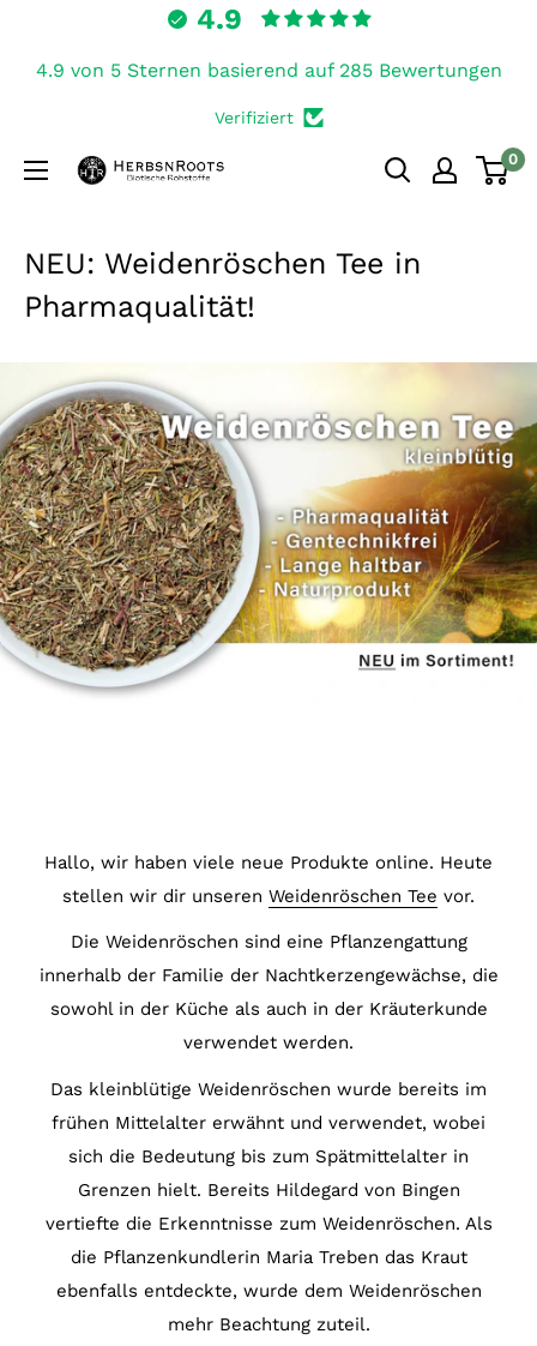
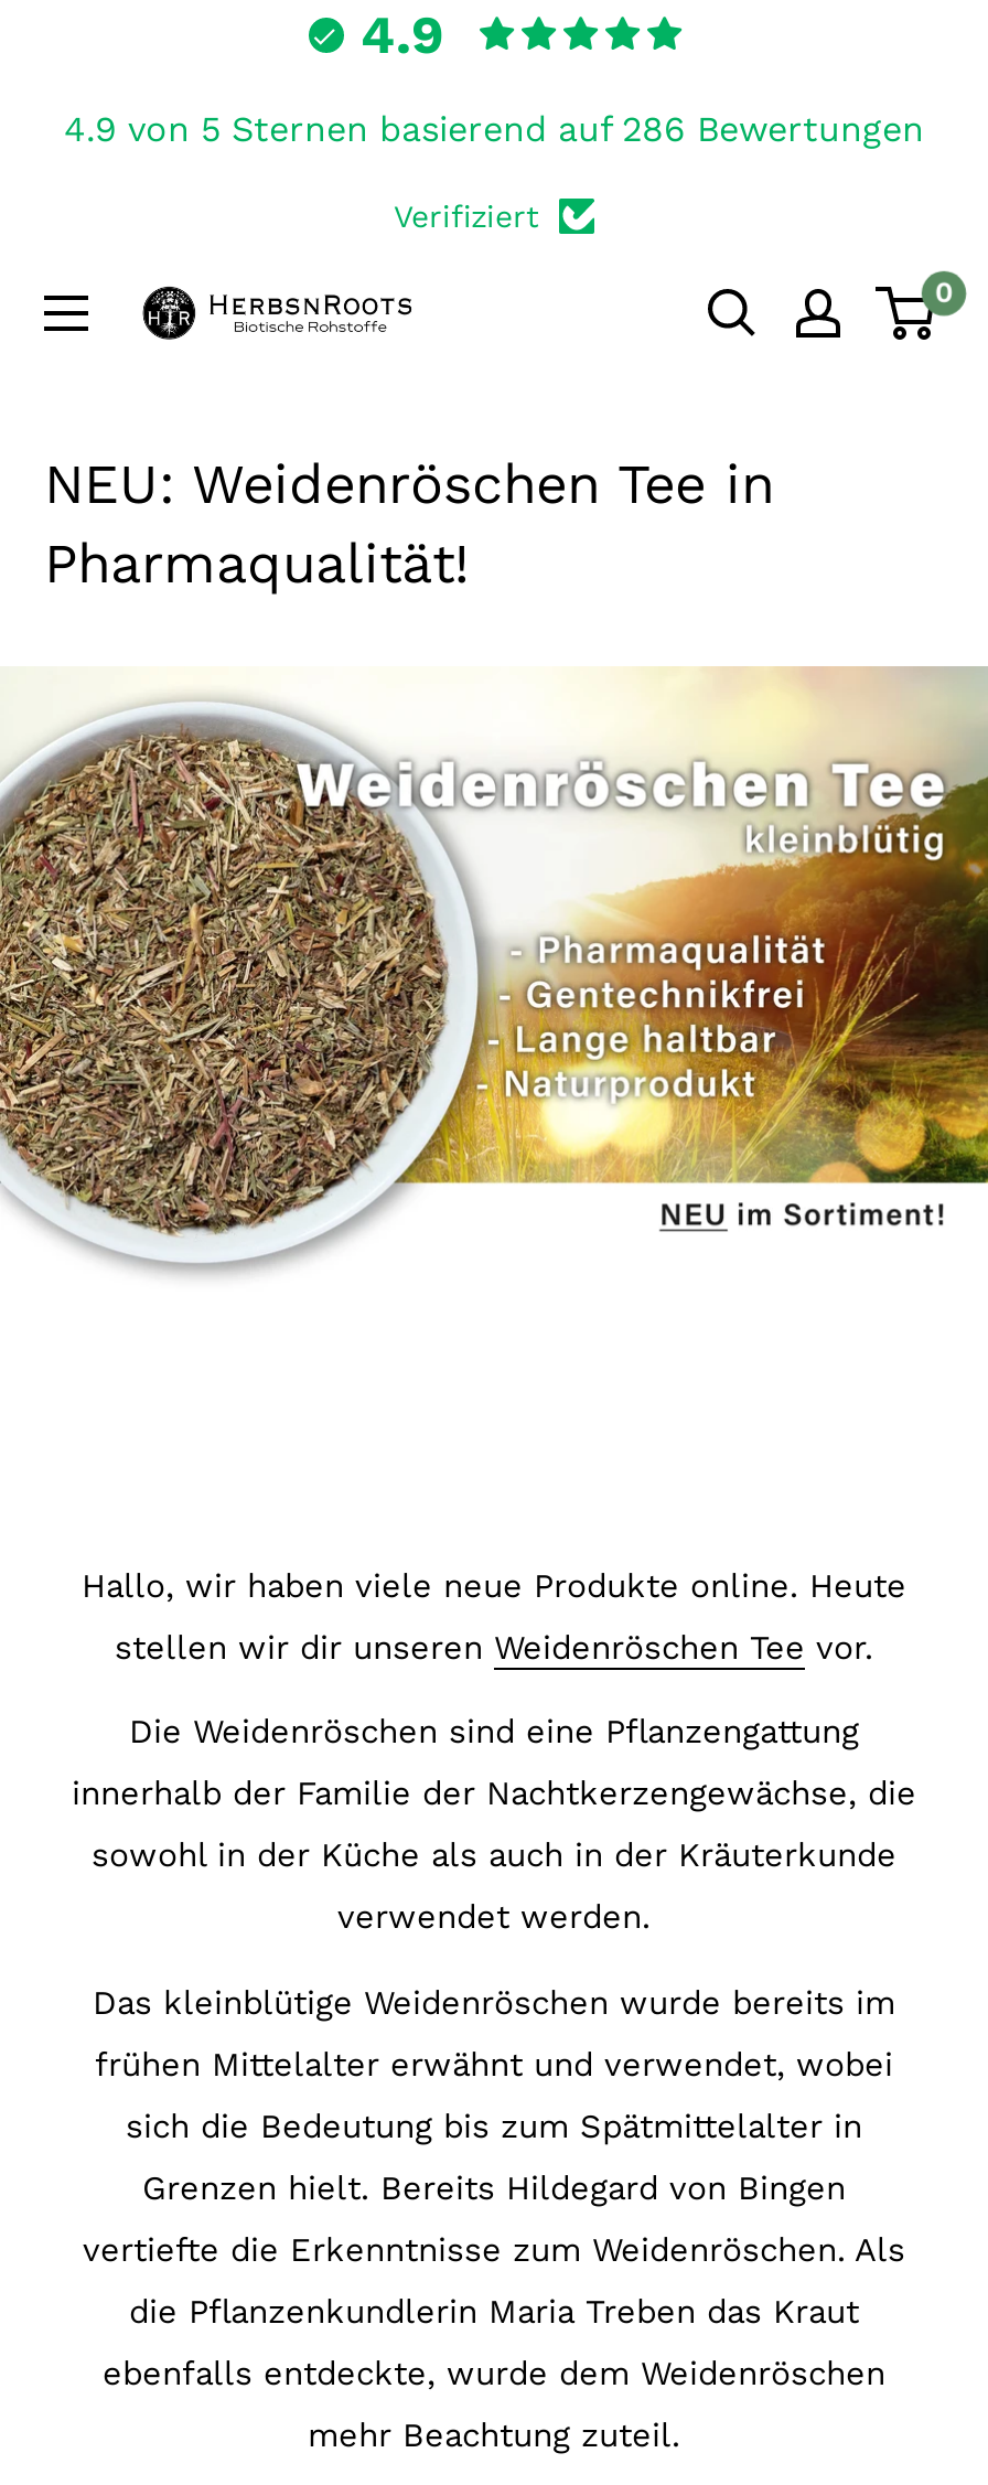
- 4.9 von 5 Sternen basierend auf 285 Bewertungen
+ 4.9 von 5 Sternen basierend auf 286 Bewertungen
